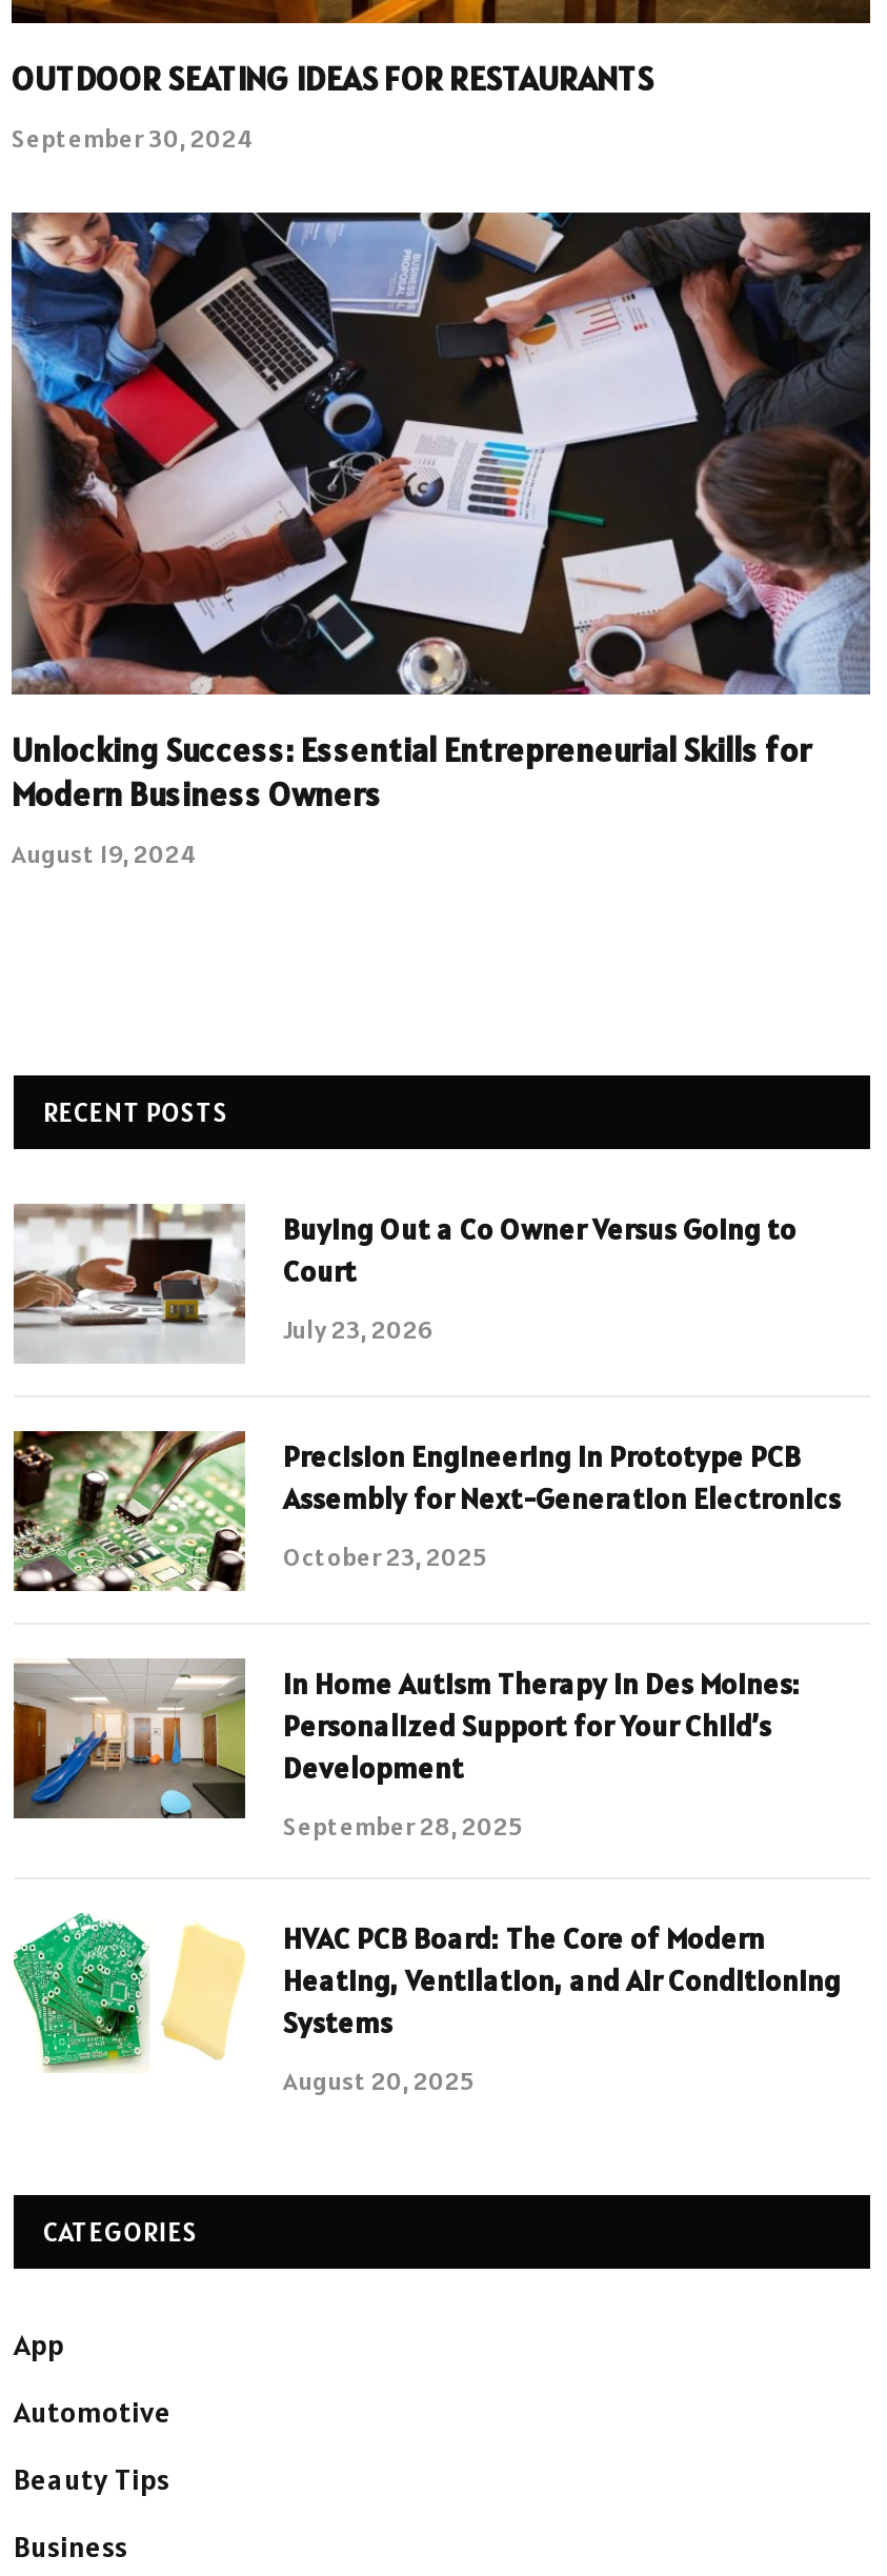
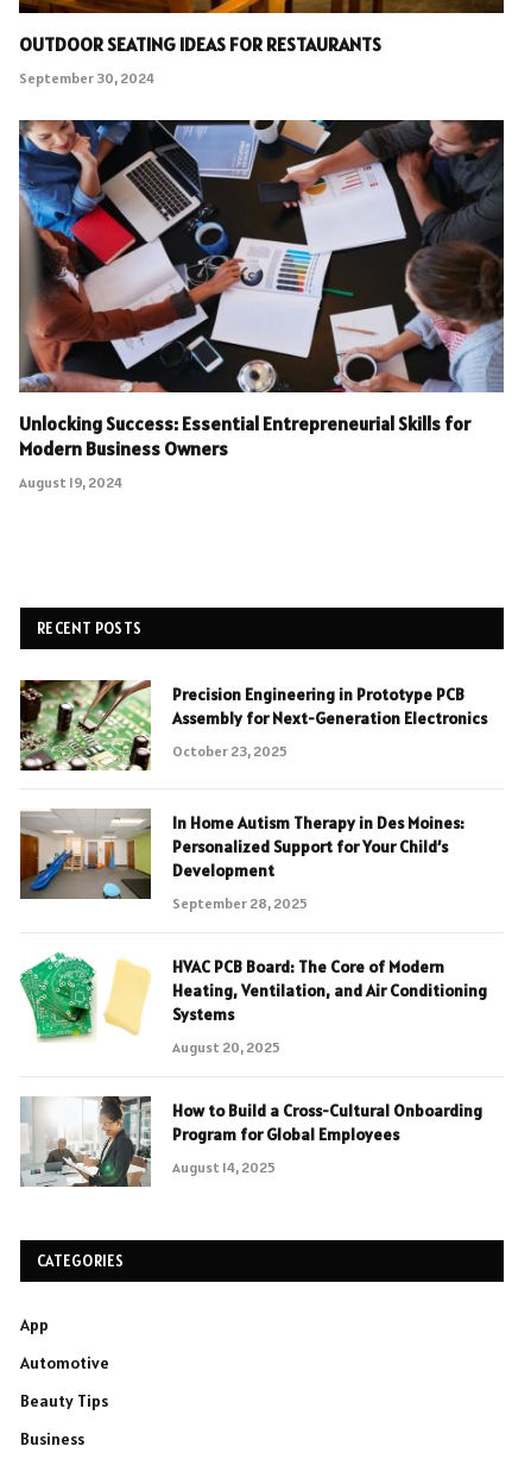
- [image]
- Buying Out a Co Owner Versus Going to
- Court
- July 23, 2026

moved up: [image] | Precision Engineering in Prototype PCB | Assembly for Next-Generation Electronics | ... | Systems | August 20, 2025

+ [image]
+ How to Build a Cross-Cultural Onboarding
+ Program for Global Employees
+ August 14, 2025
